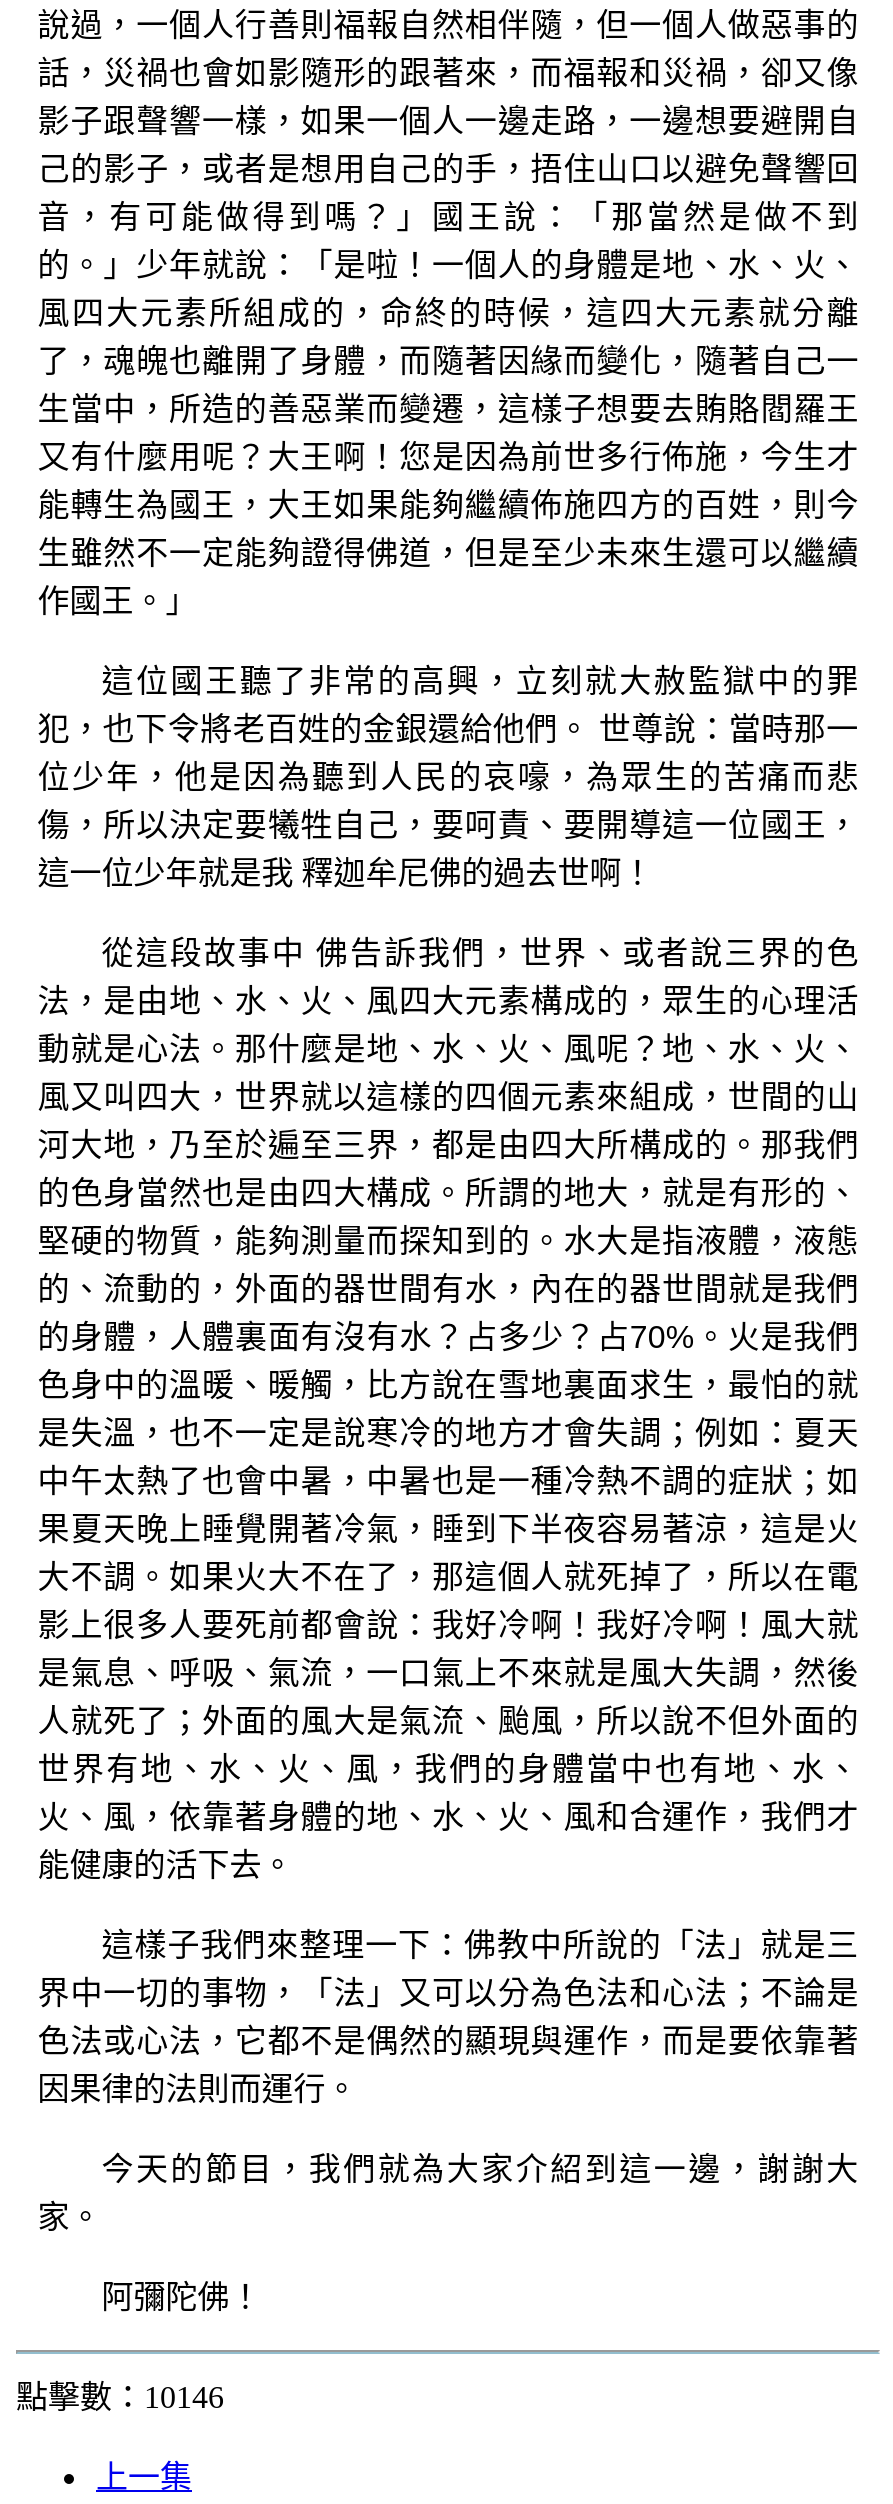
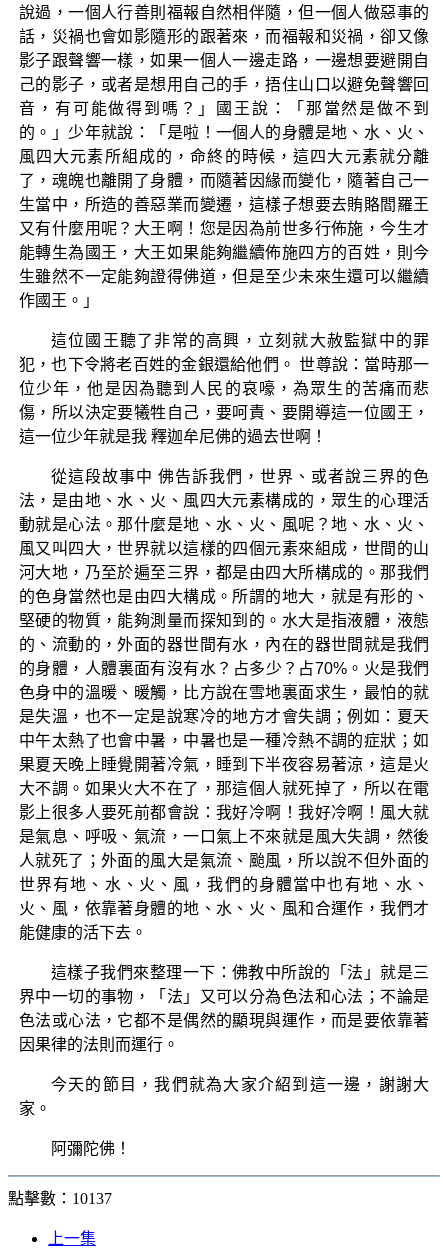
- 點擊數：10146
+ 點擊數：10137
